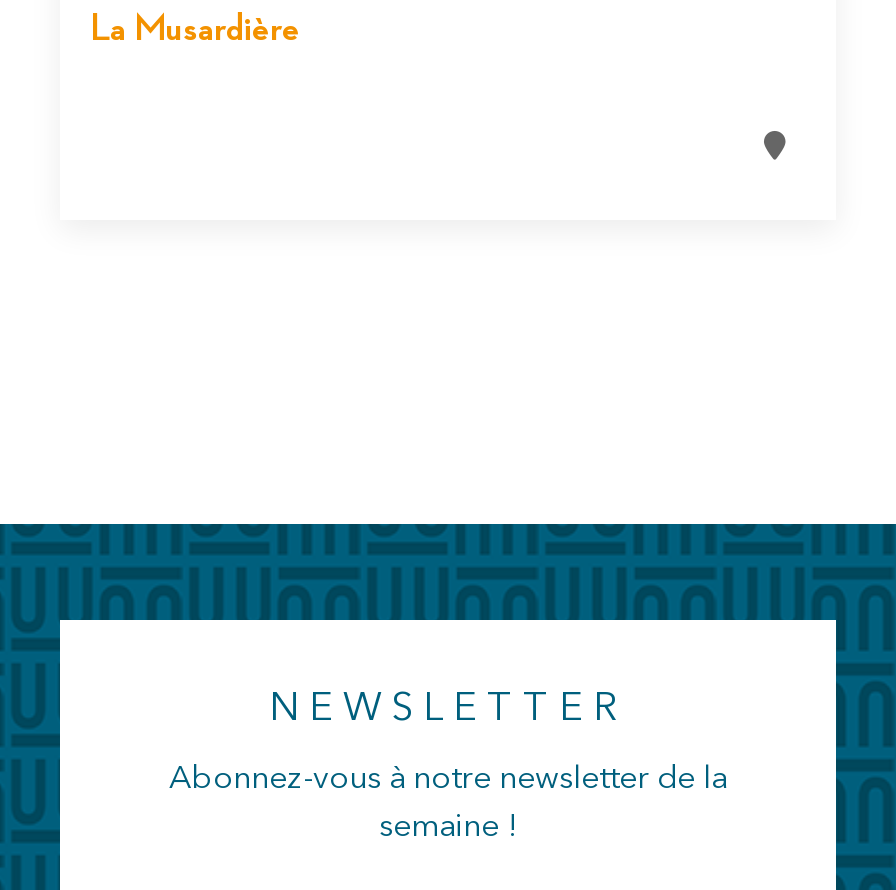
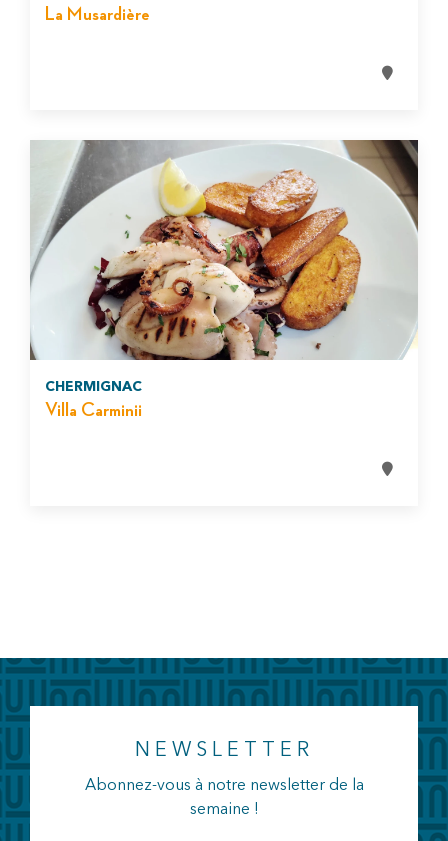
+ [image]
+ CHERMIGNAC
+ Villa Carminii
